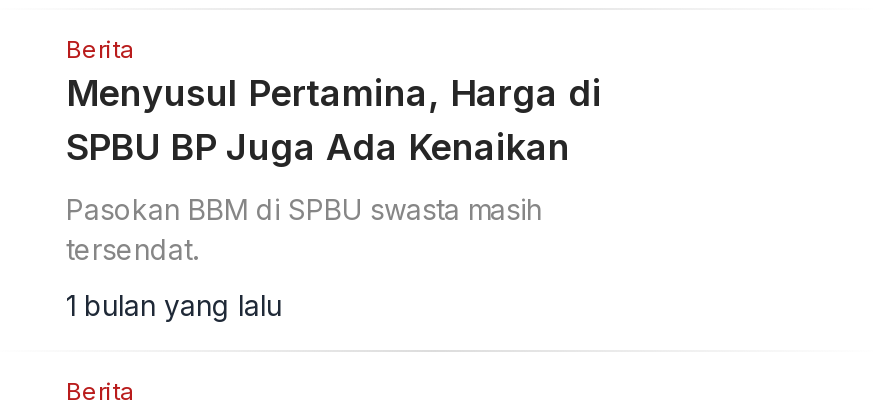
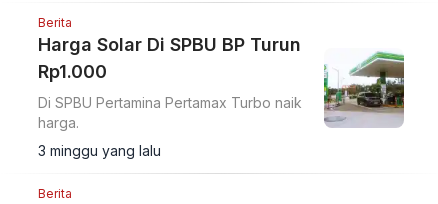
- Menyusul Pertamina, Harga di
- SPBU BP Juga Ada Kenaikan
+ Harga Solar Di SPBU BP Turun
+ Rp1.000

+ [image]

- Pasokan BBM di SPBU swasta masih
- tersendat.
+ Di SPBU Pertamina Pertamax Turbo naik
+ harga.

- 1 bulan yang lalu
+ 3 minggu yang lalu
